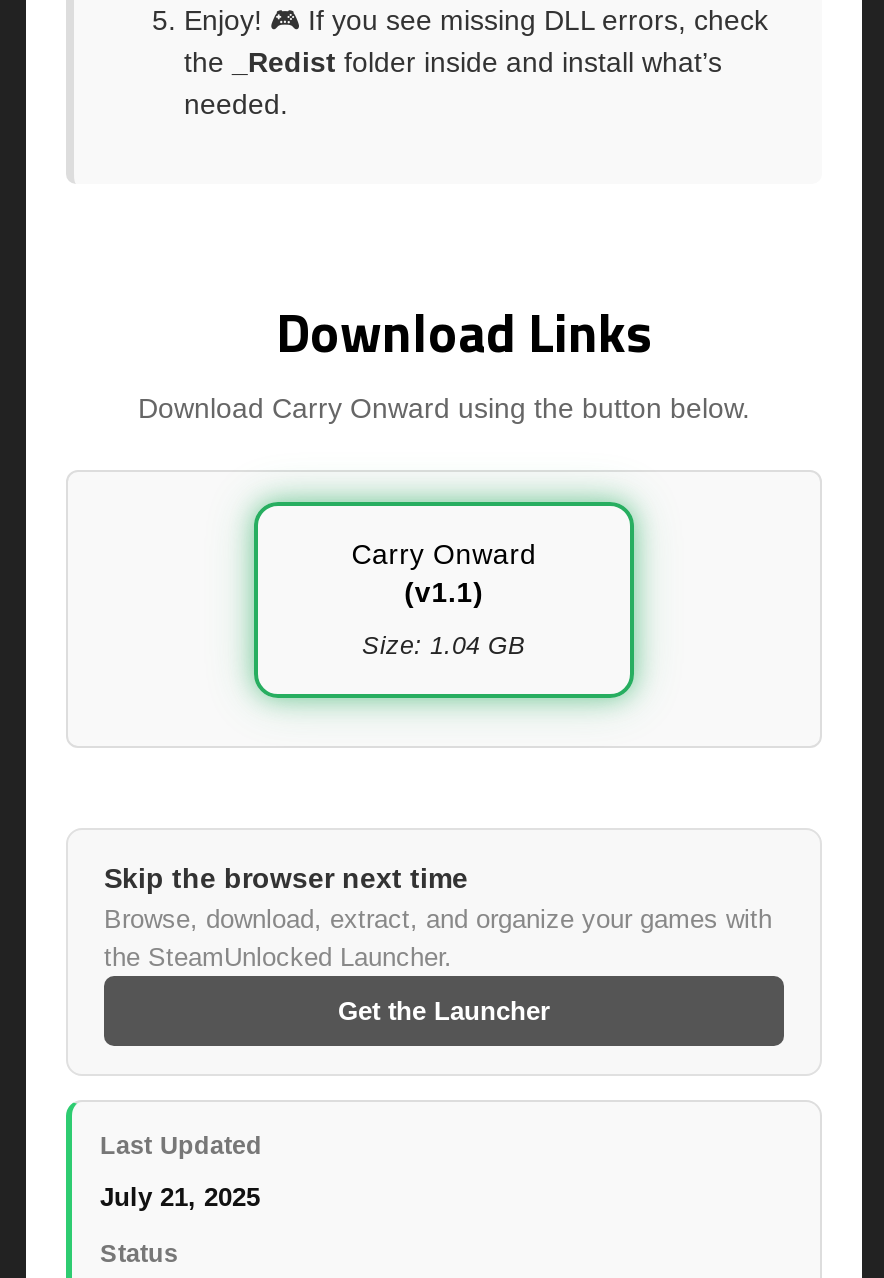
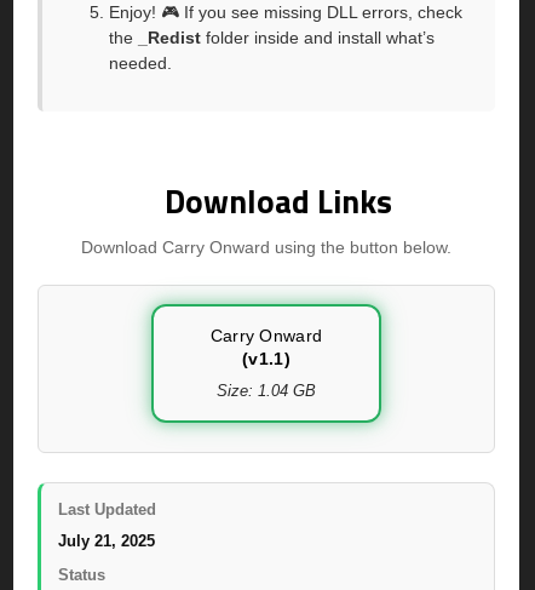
- Skip the browser next time
- Browse, download, extract, and organize your games with
- the SteamUnlocked Launcher.
- Get the Launcher
